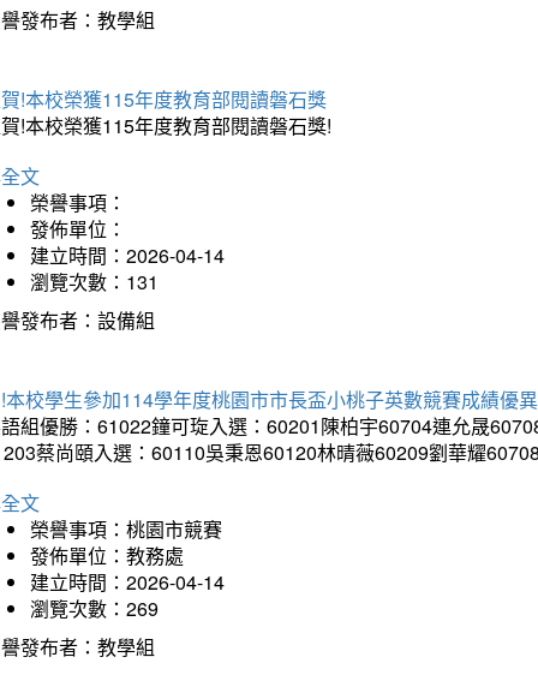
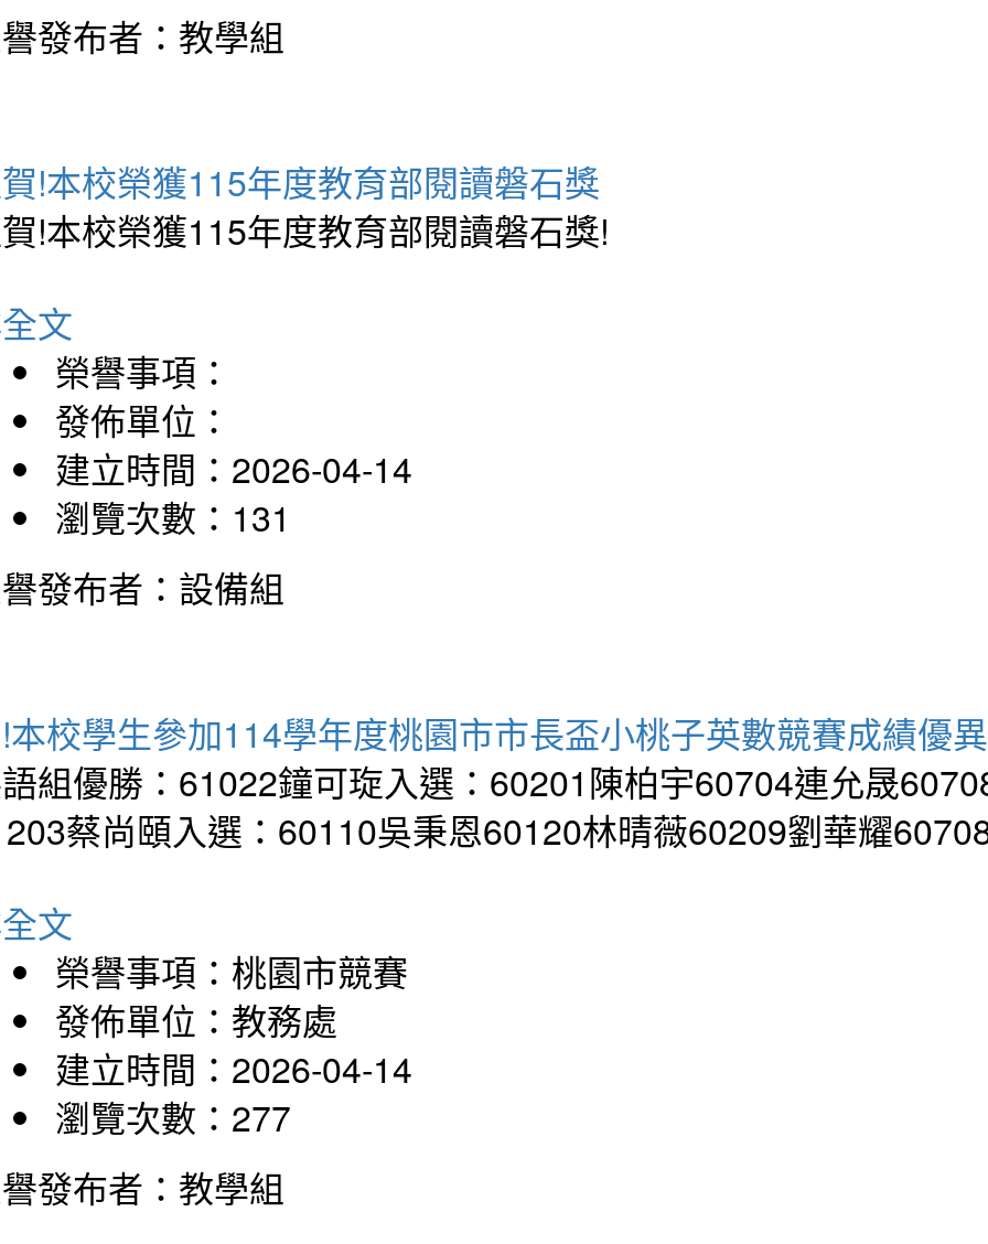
- 瀏覽次數：269
+ 瀏覽次數：277
